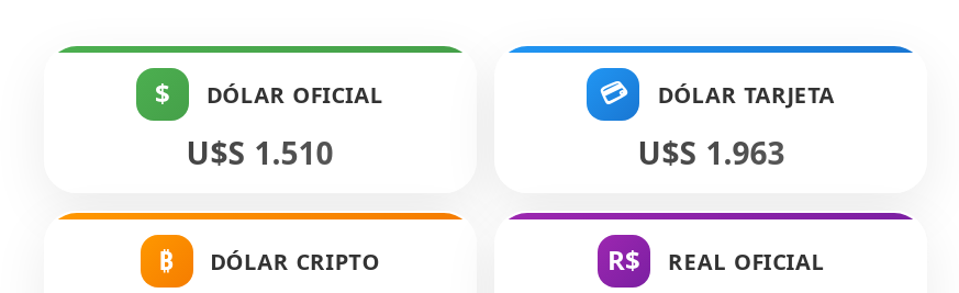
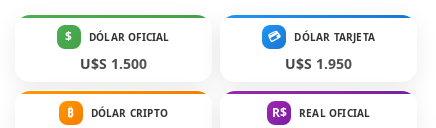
- U$S 1.510
+ U$S 1.500

- U$S 1.963
+ U$S 1.950
